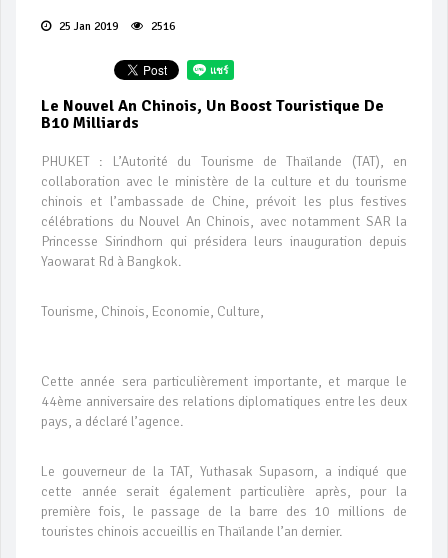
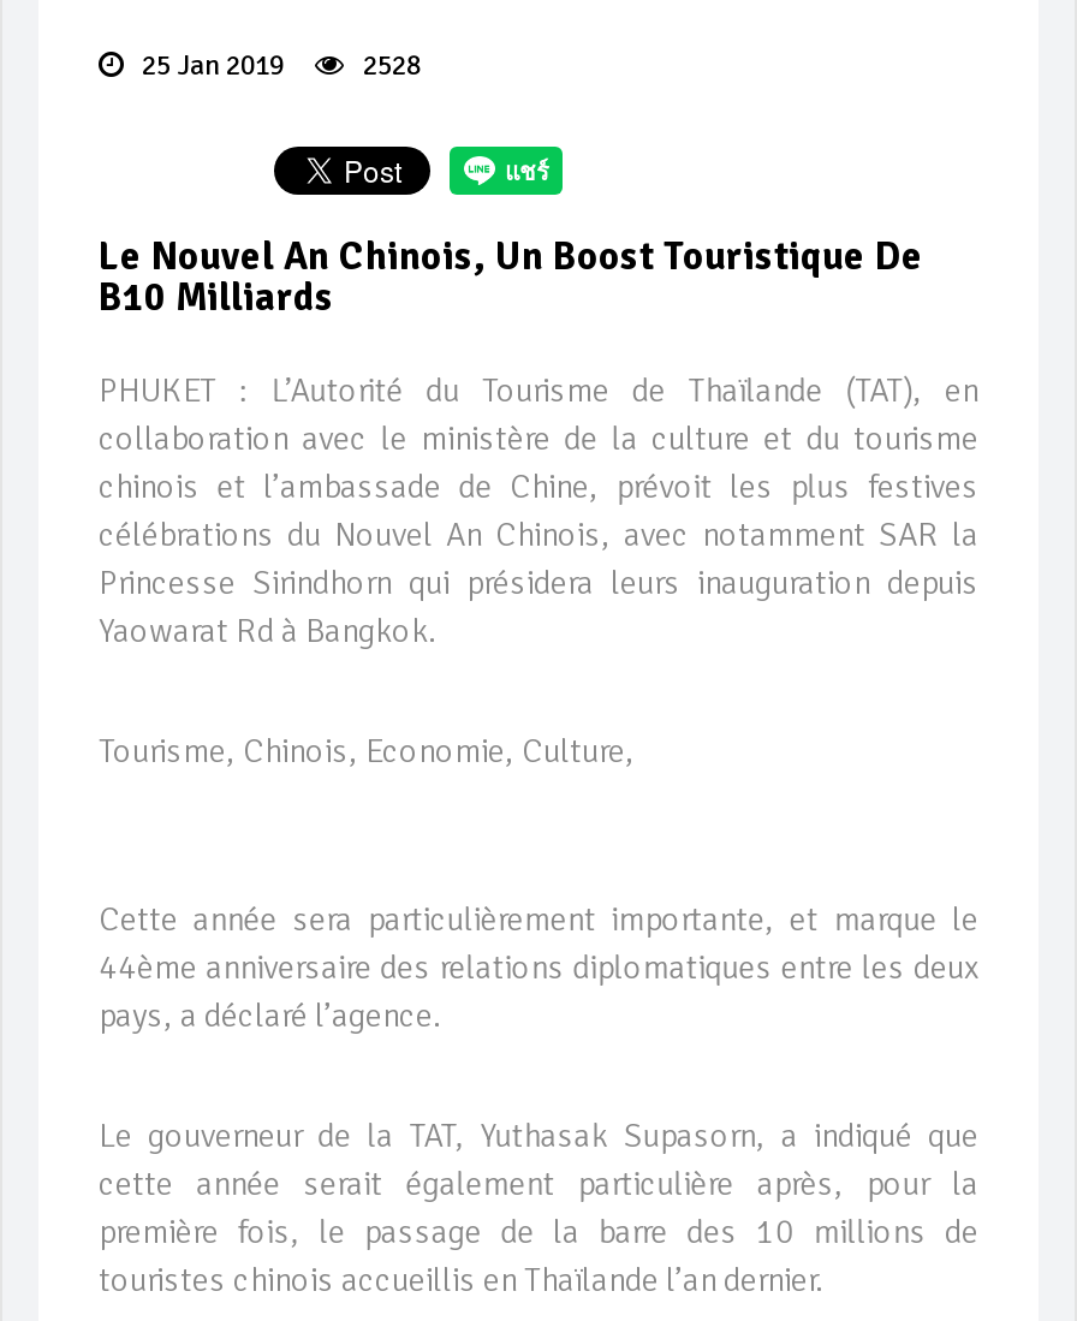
- 2516
+ 2528
